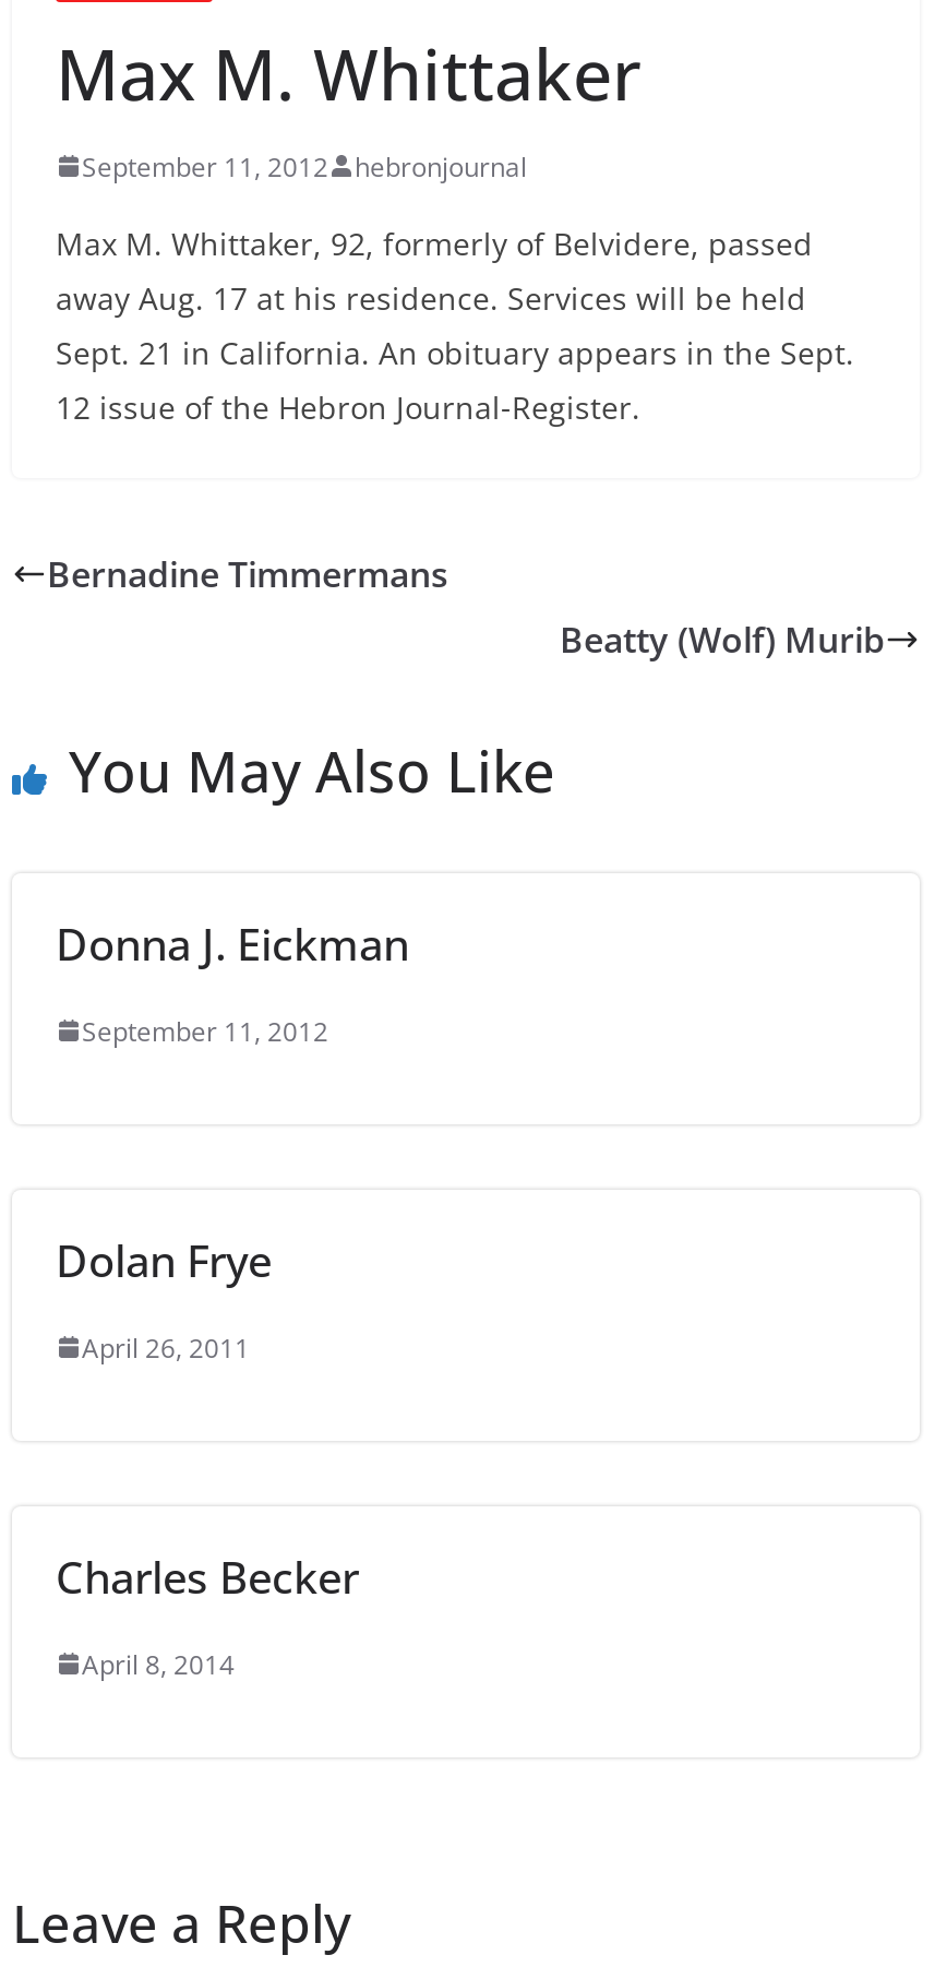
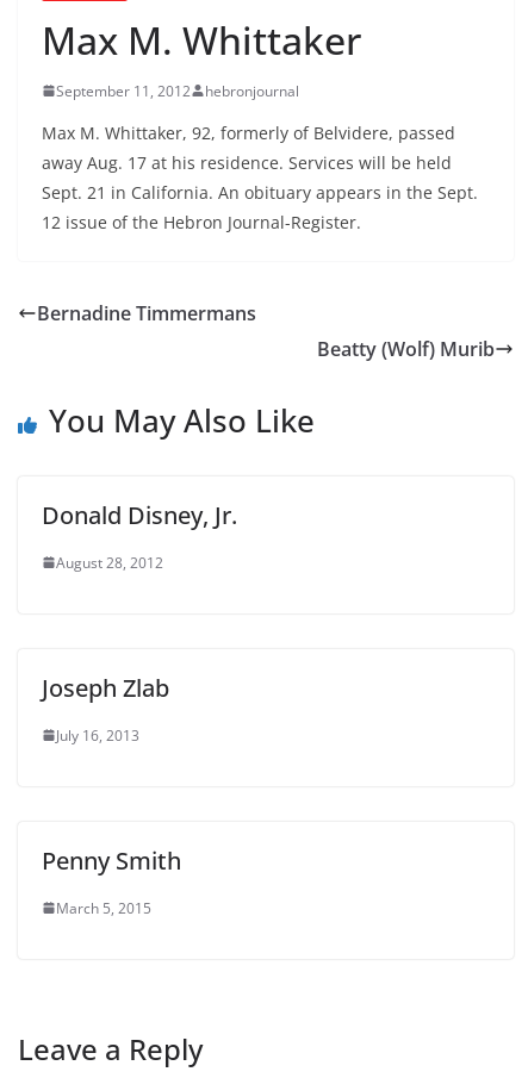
- Donna J. Eickman
+ Donald Disney, Jr.

- September 11, 2012
+ August 28, 2012

- Dolan Frye
+ Joseph Zlab

- April 26, 2011
+ July 16, 2013

- Charles Becker
+ Penny Smith

- April 8, 2014
+ March 5, 2015
